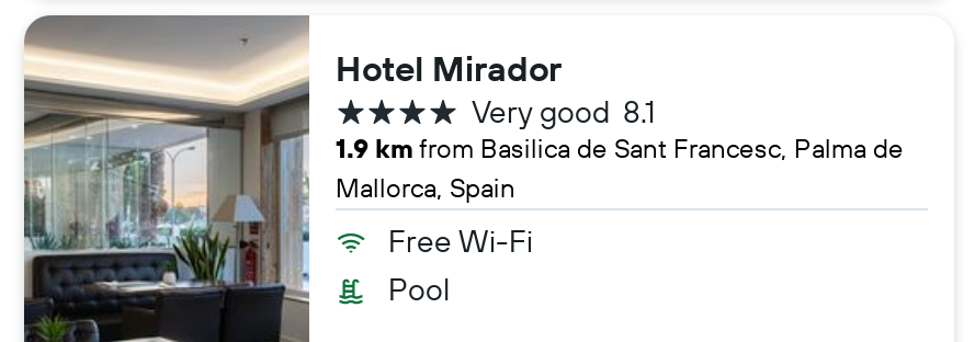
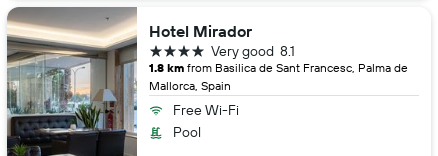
- 1.9 km from Basilica de Sant Francesc, Palma de
+ 1.8 km from Basilica de Sant Francesc, Palma de
